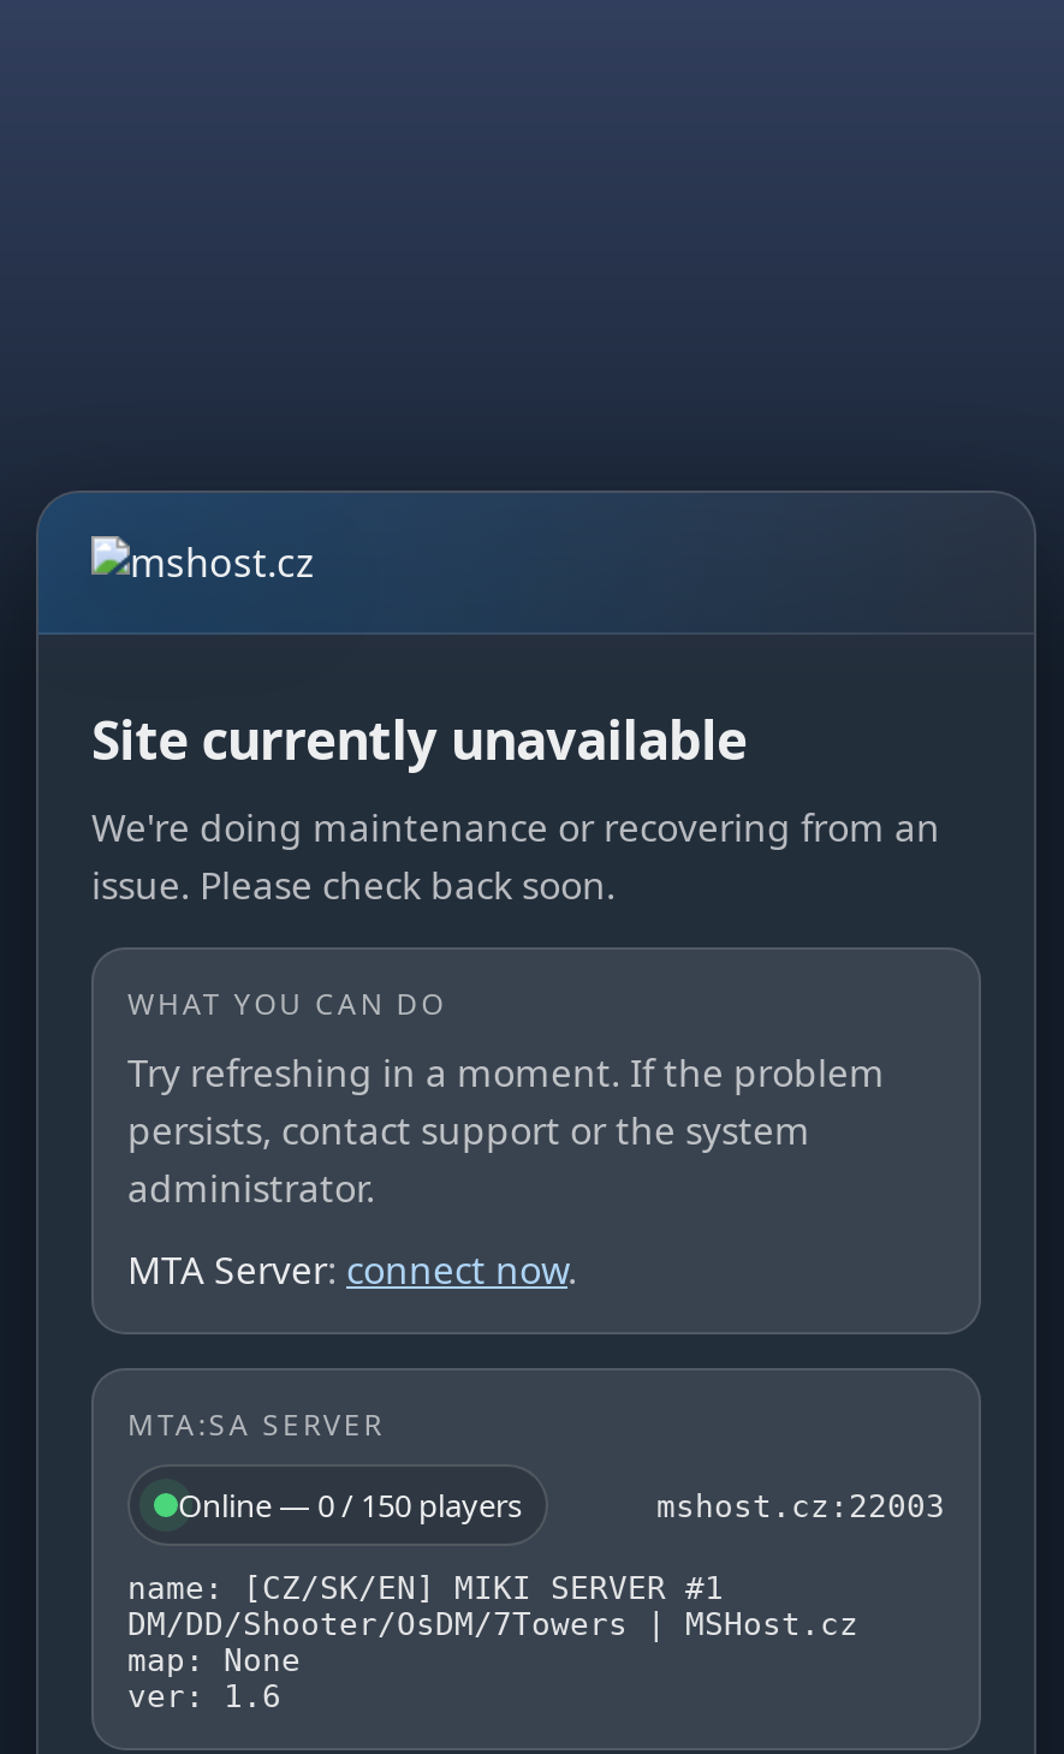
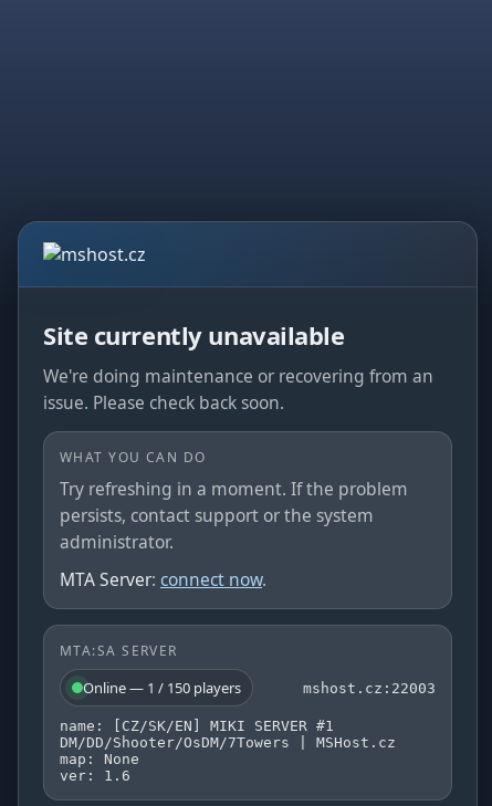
- Online — 0 / 150 players
+ Online — 1 / 150 players
